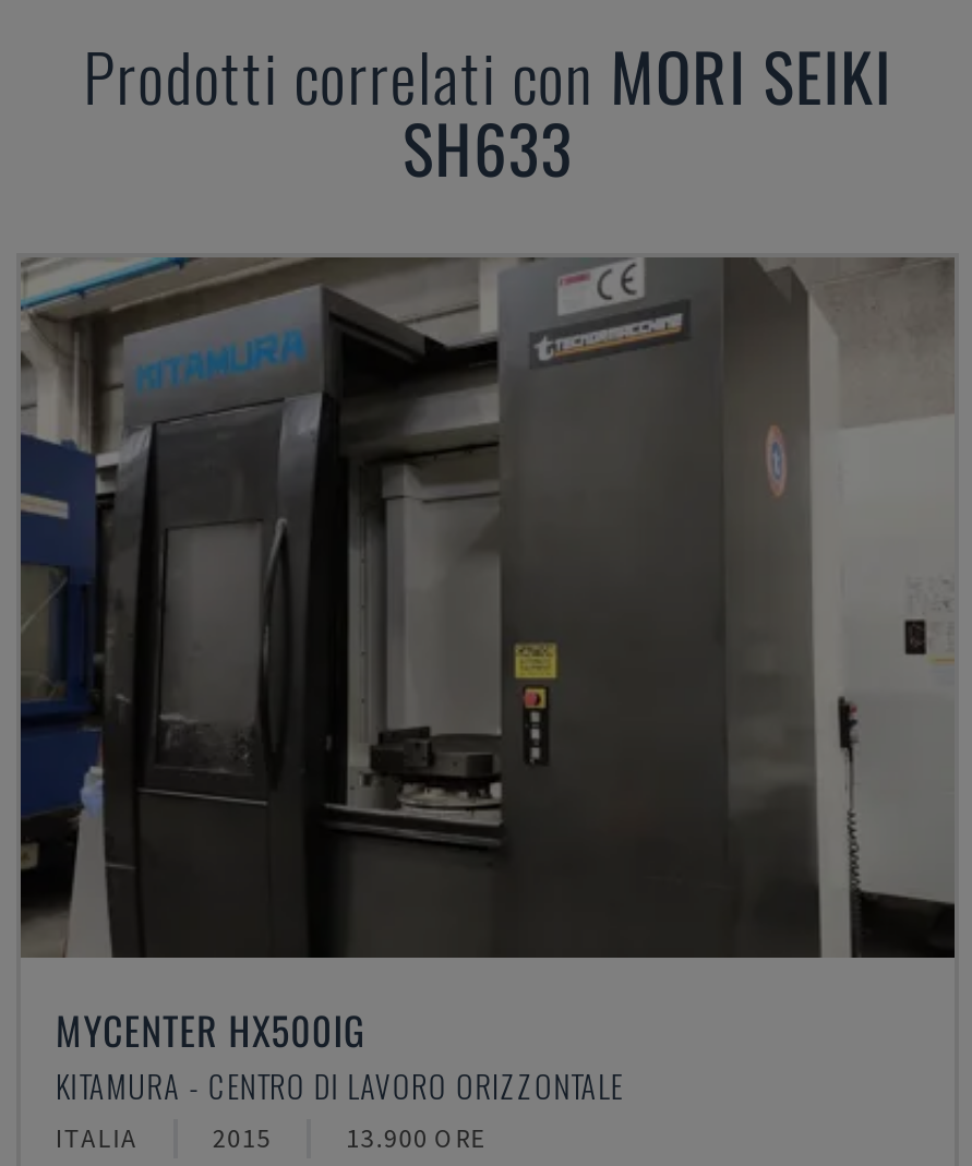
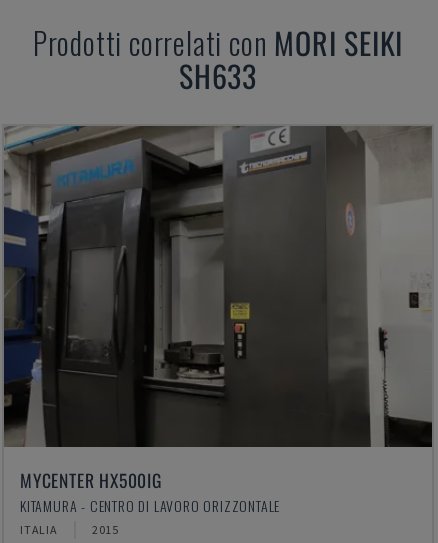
- 13.900 ORE
